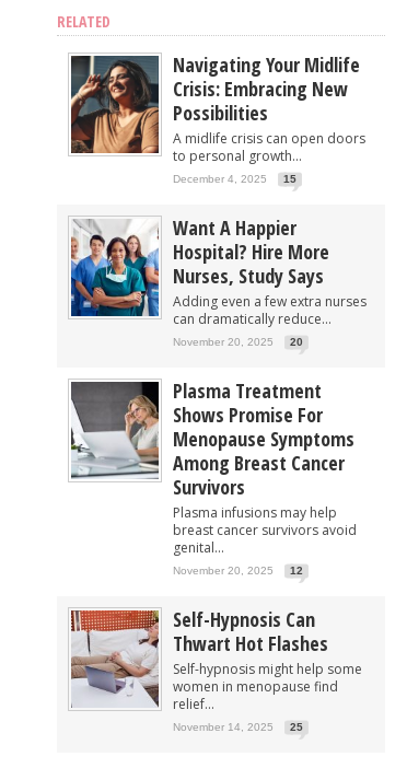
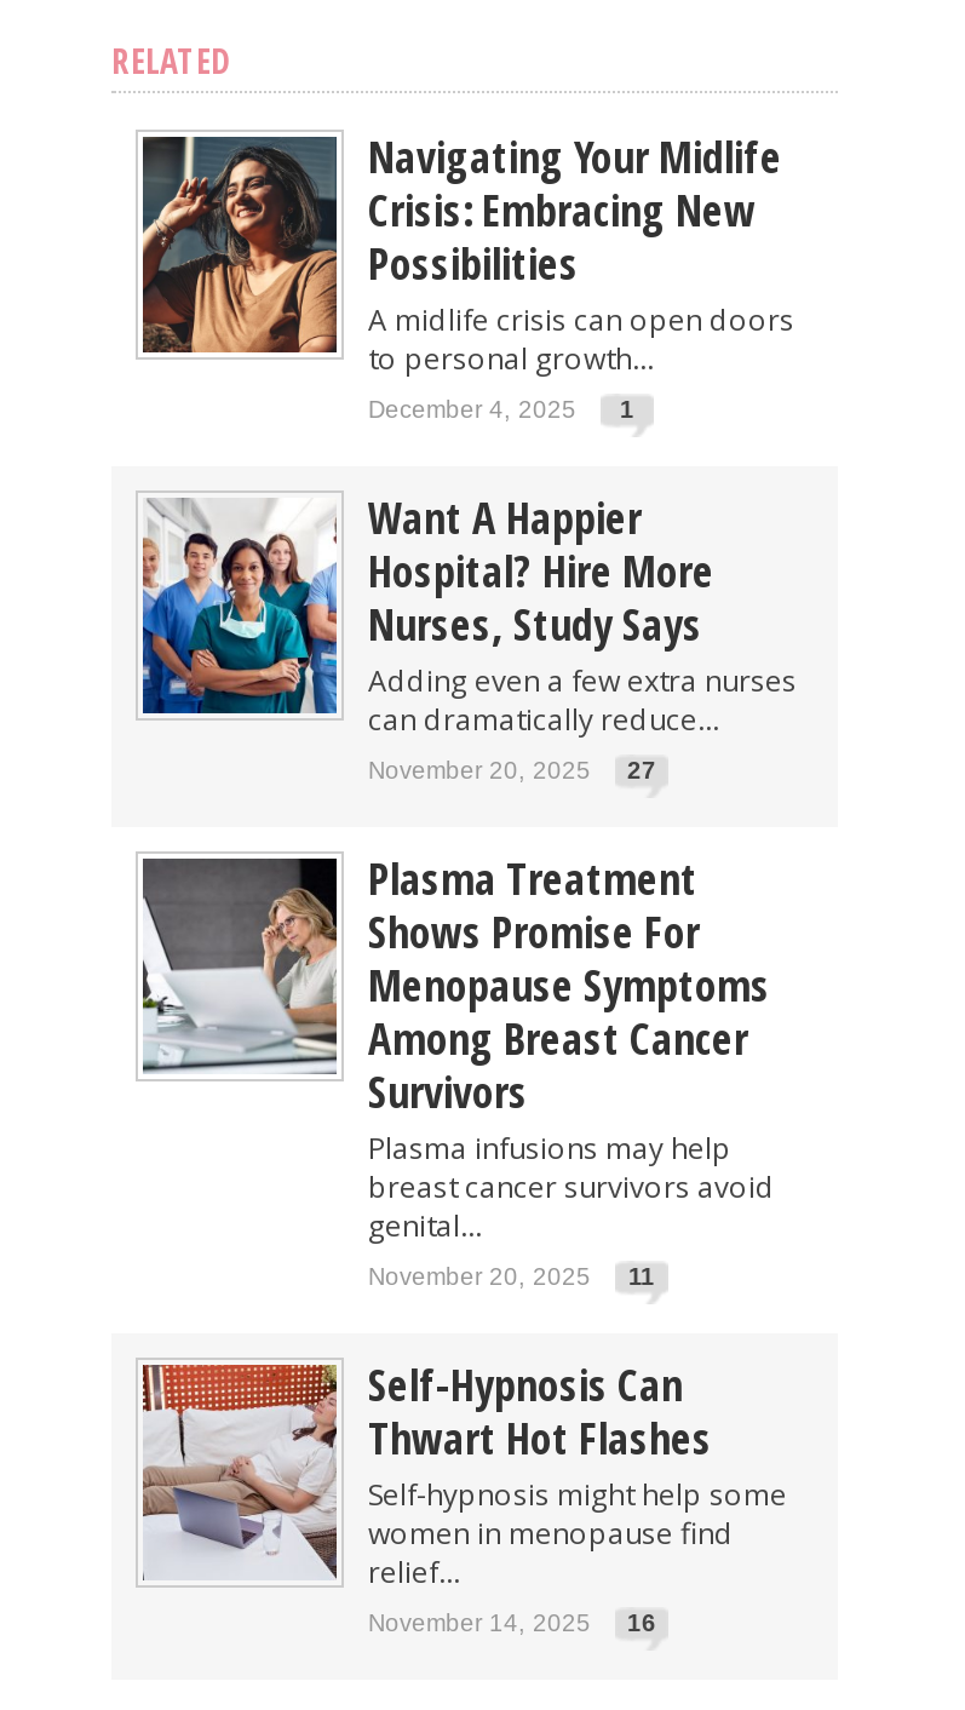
- December 4, 2025 15
+ December 4, 2025 1

- November 20, 2025 20
+ November 20, 2025 27

- November 20, 2025 12
+ November 20, 2025 11

- November 14, 2025 25
+ November 14, 2025 16
